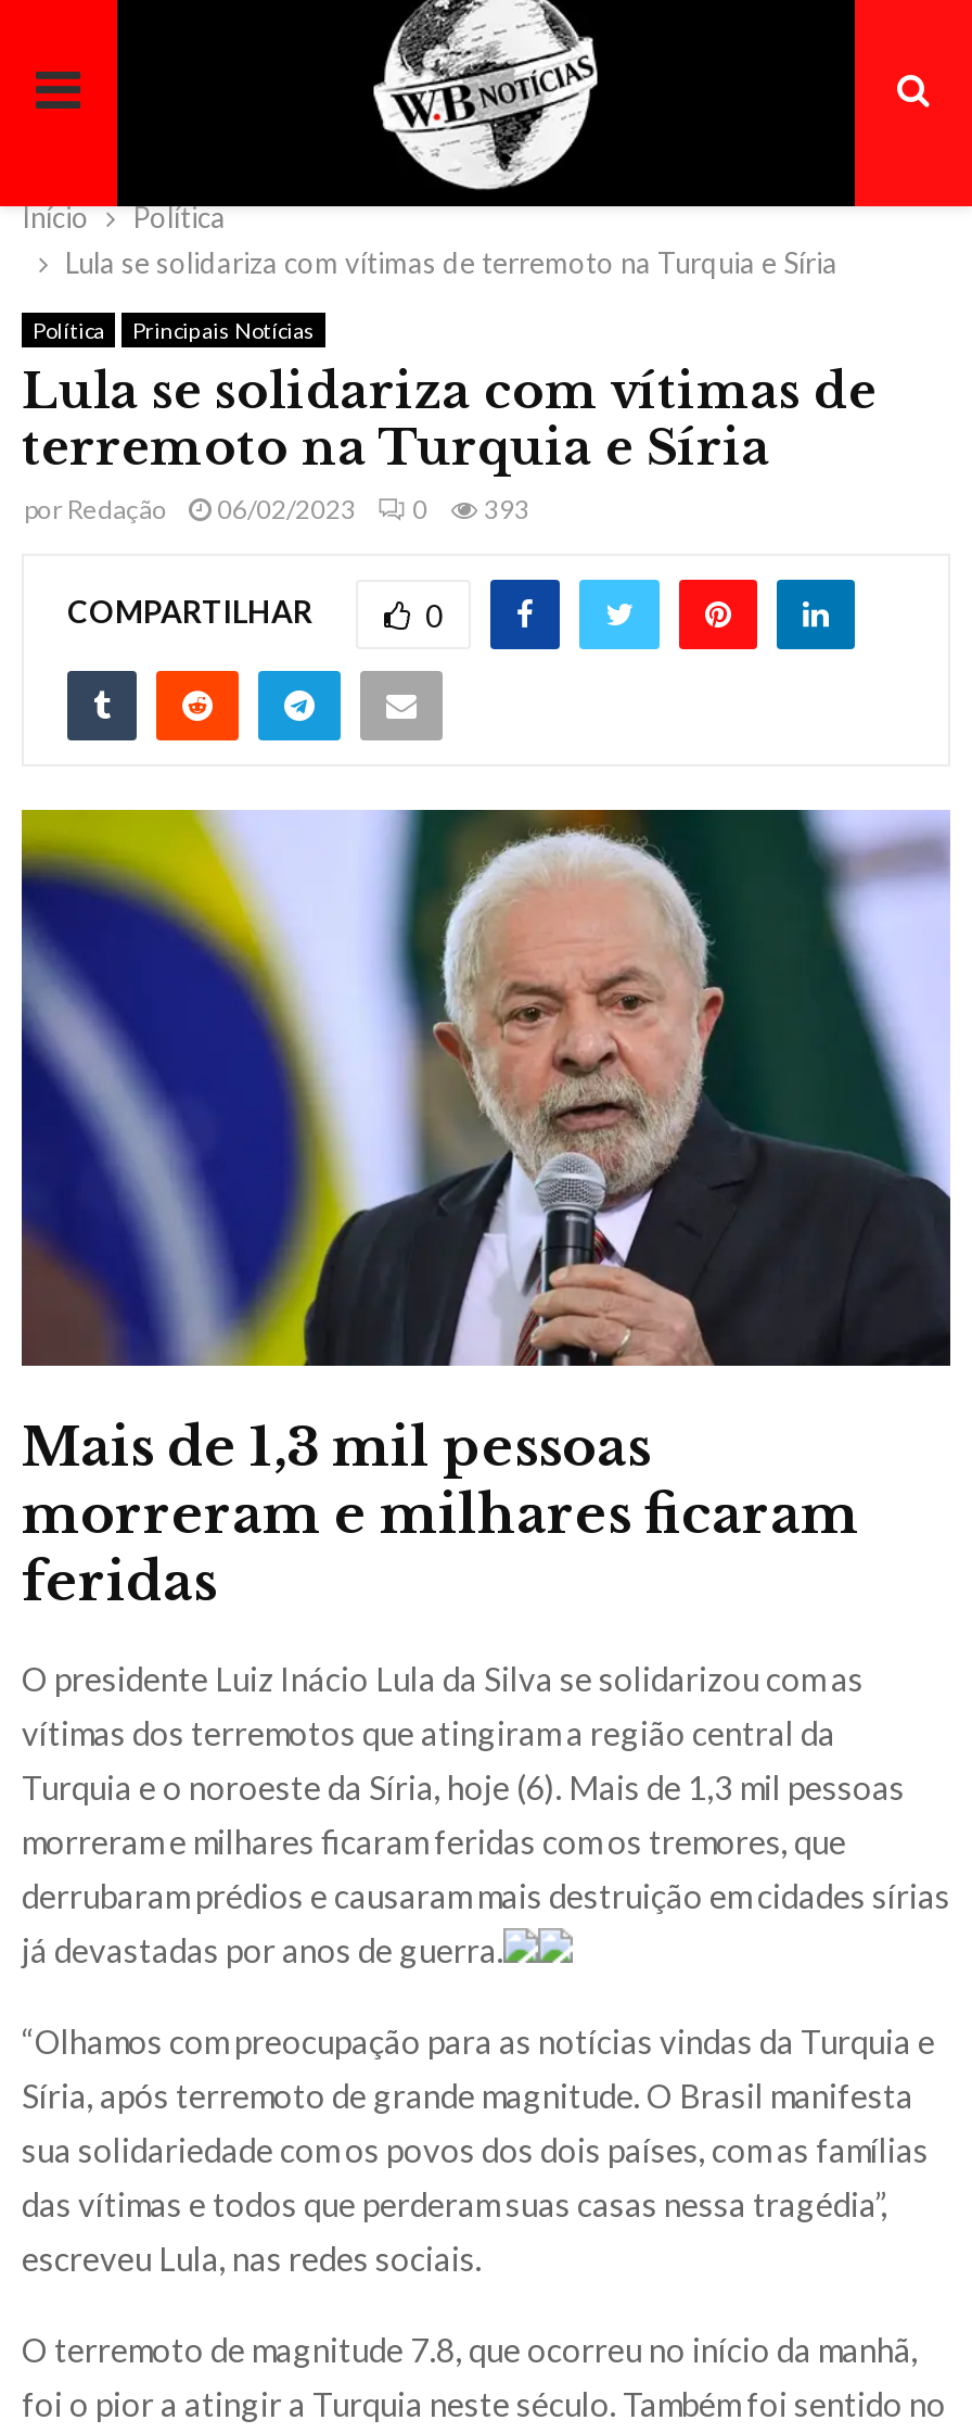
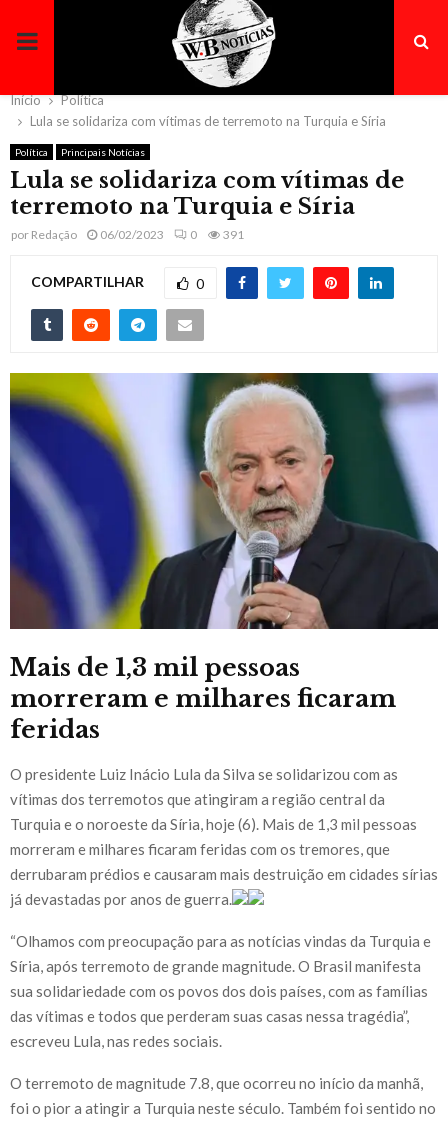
- por Redação 06/02/2023 0 393
+ por Redação 06/02/2023 0 391
